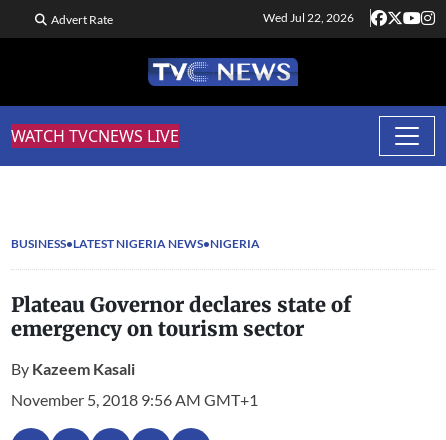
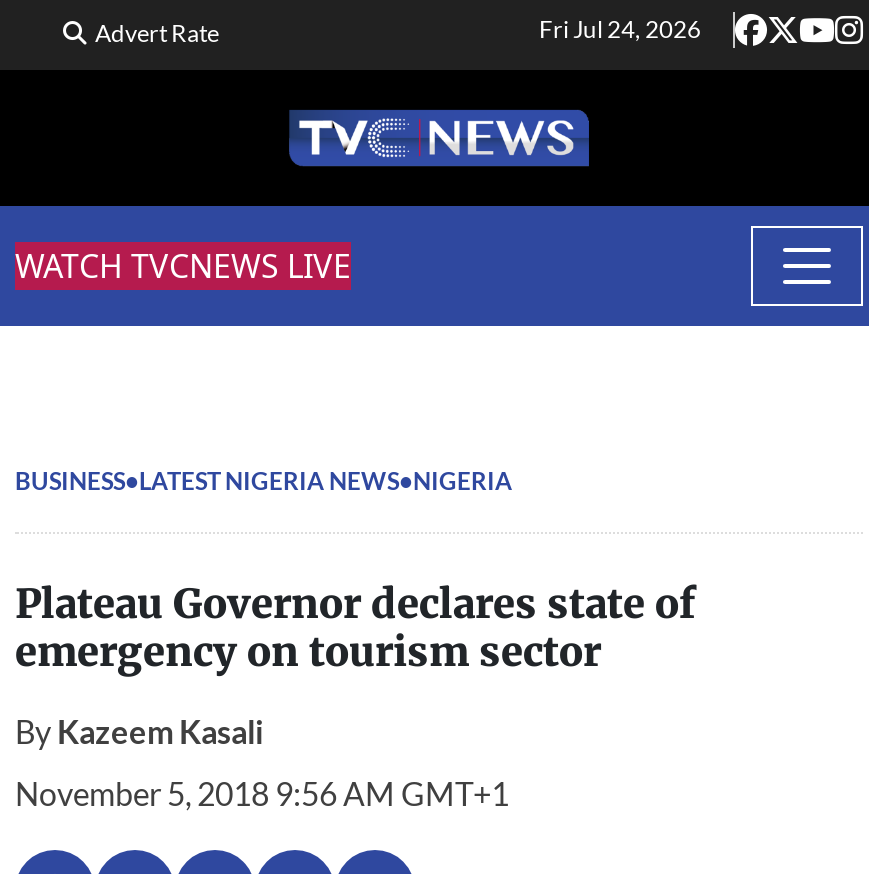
- Wed Jul 22, 2026
+ Fri Jul 24, 2026
